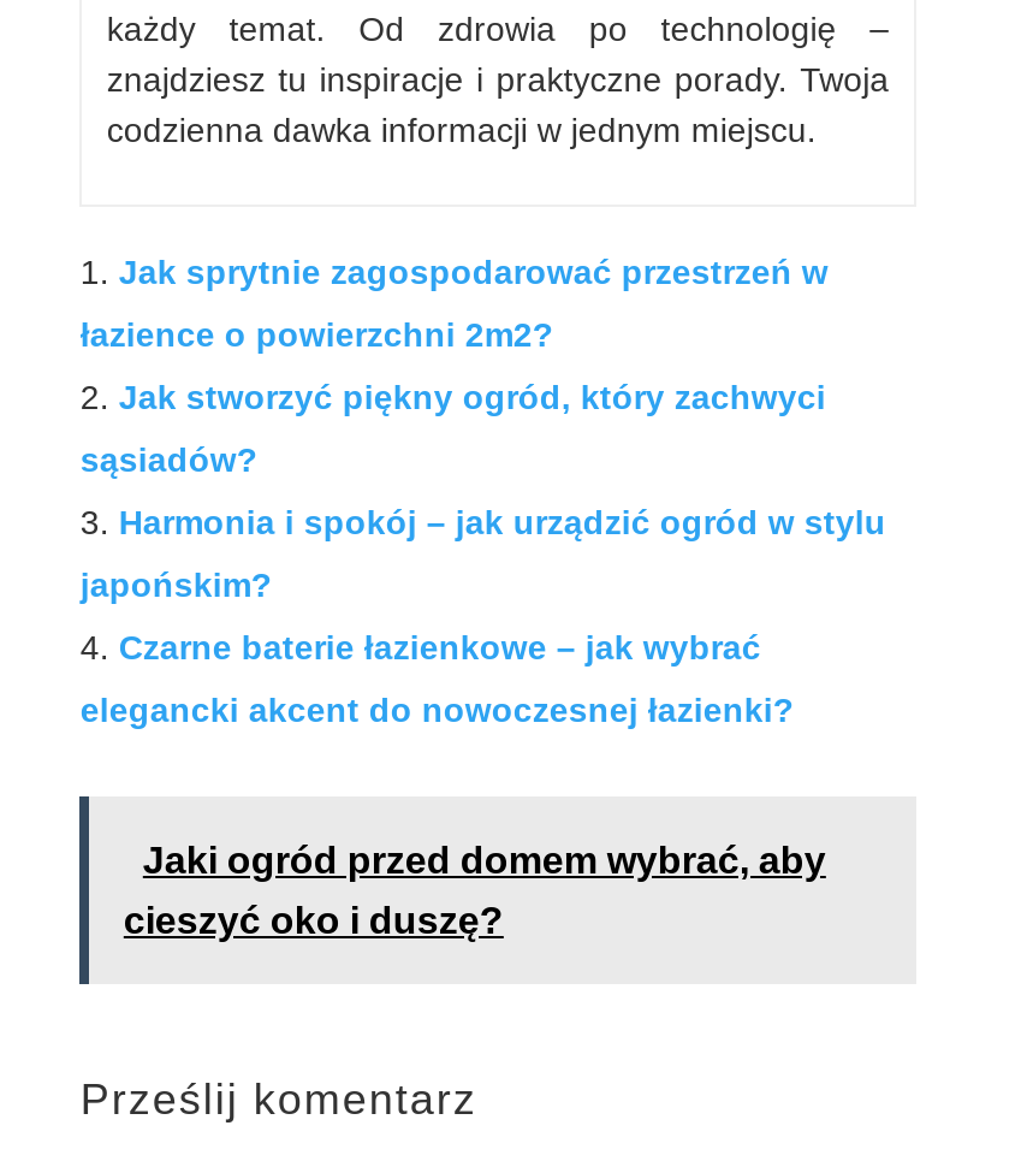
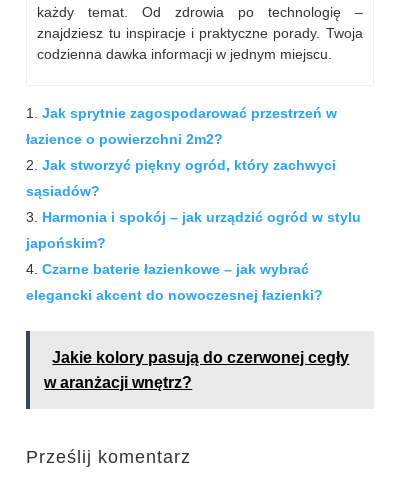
- Jaki ogród przed domem wybrać, aby
+ Jakie kolory pasują do czerwonej cegły

- cieszyć oko i duszę?
+ w aranżacji wnętrz?
